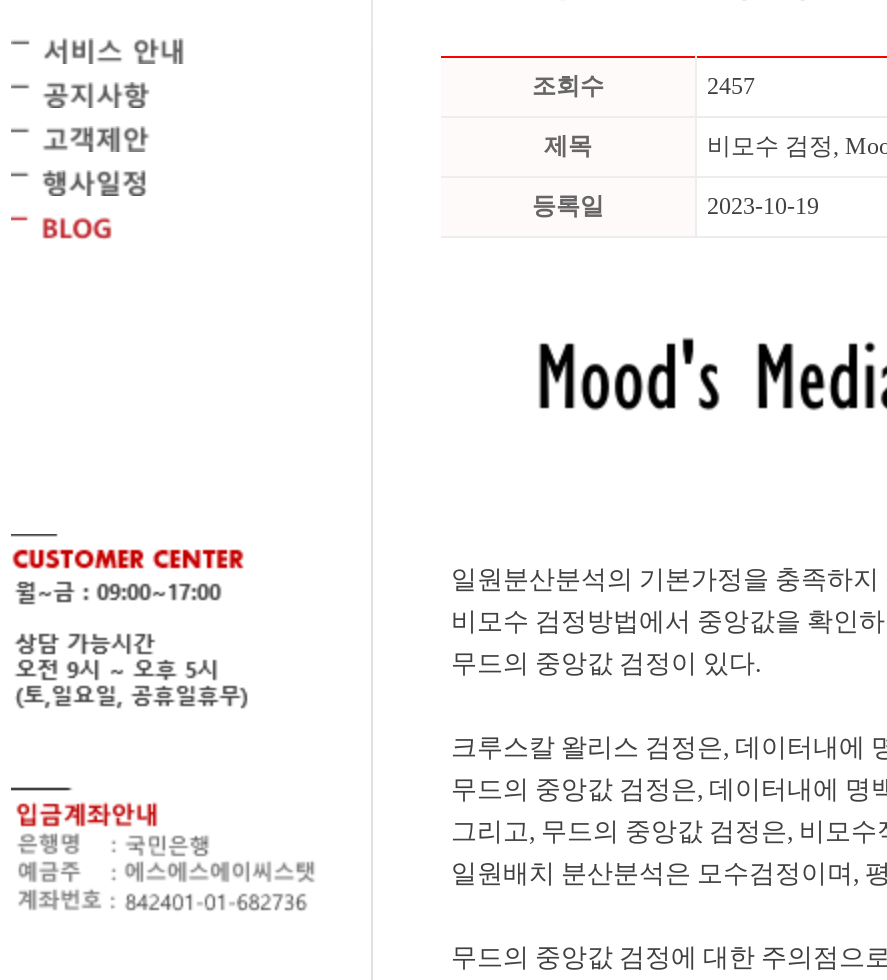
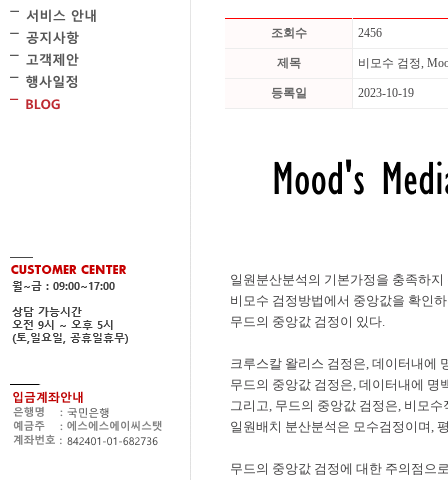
- 2457
+ 2456
